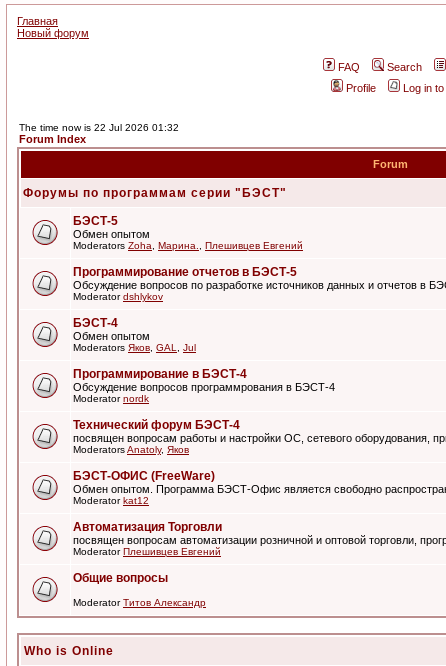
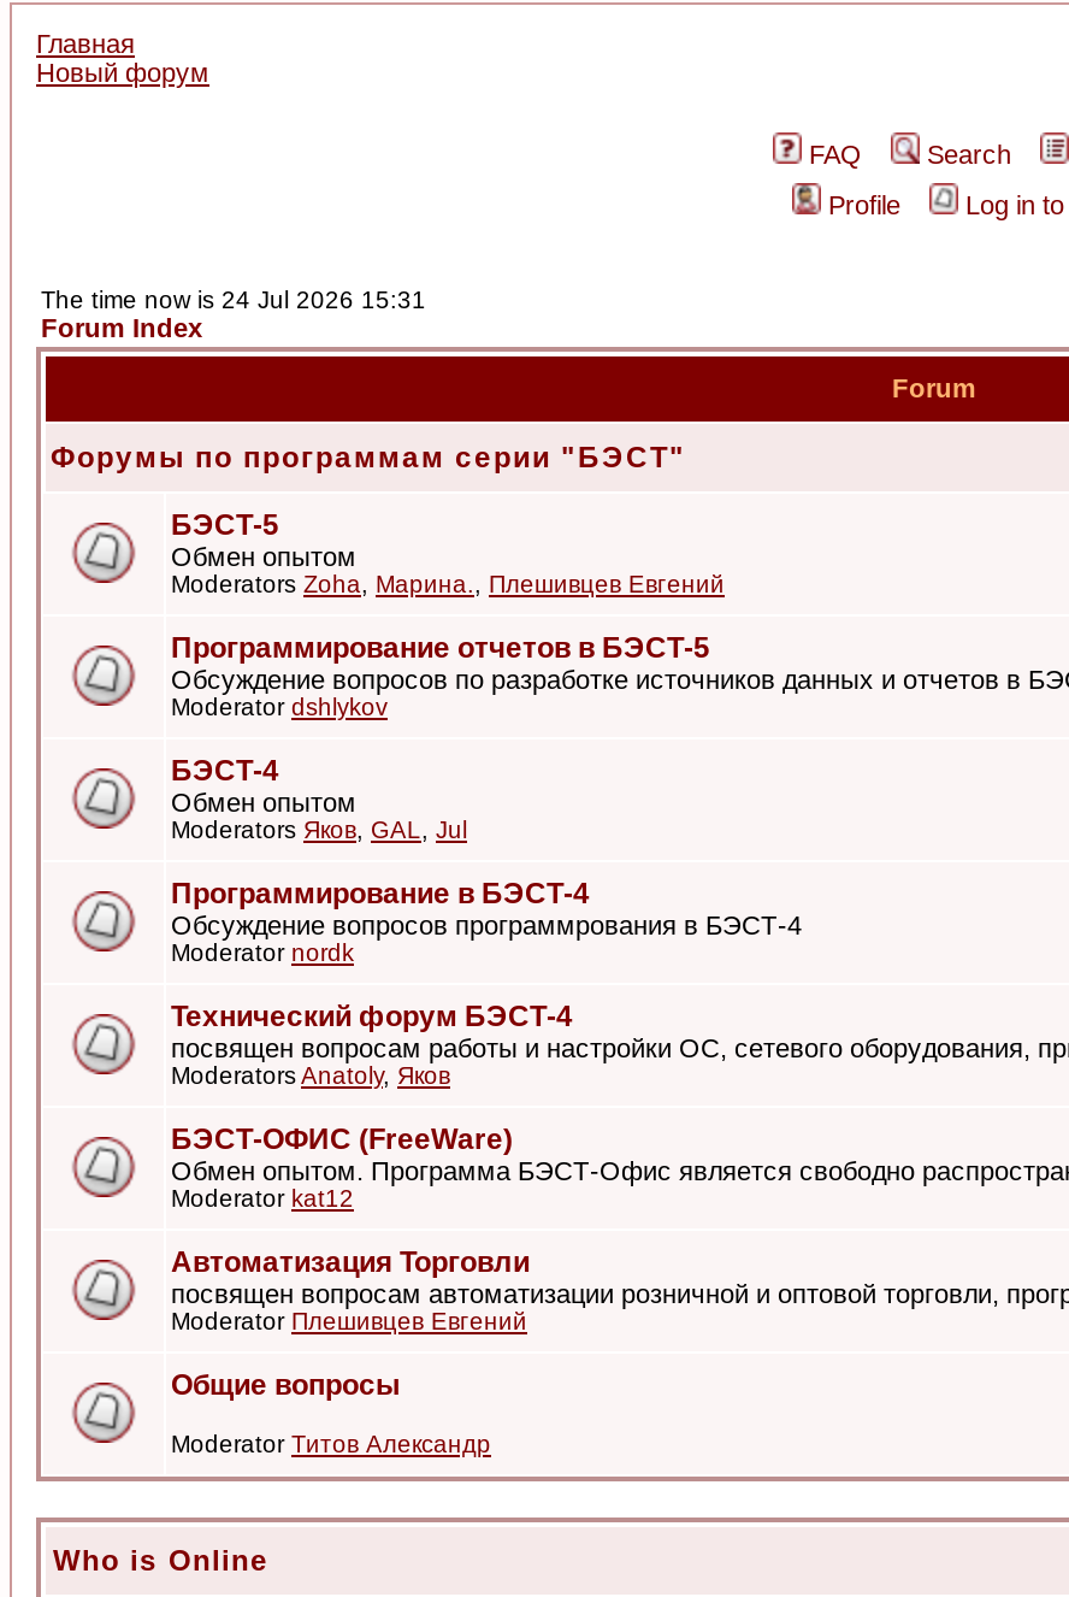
- The time now is 22 Jul 2026 01:32
+ The time now is 24 Jul 2026 15:31
